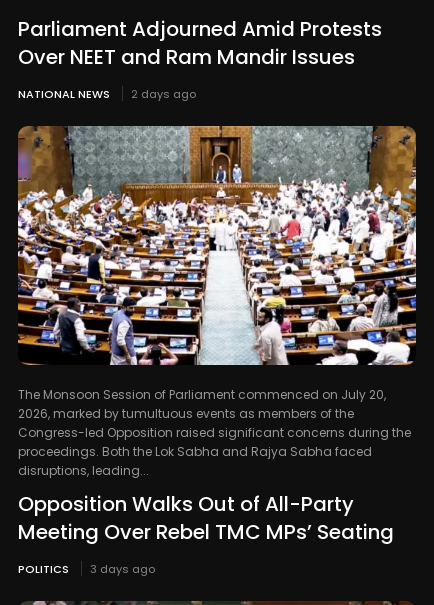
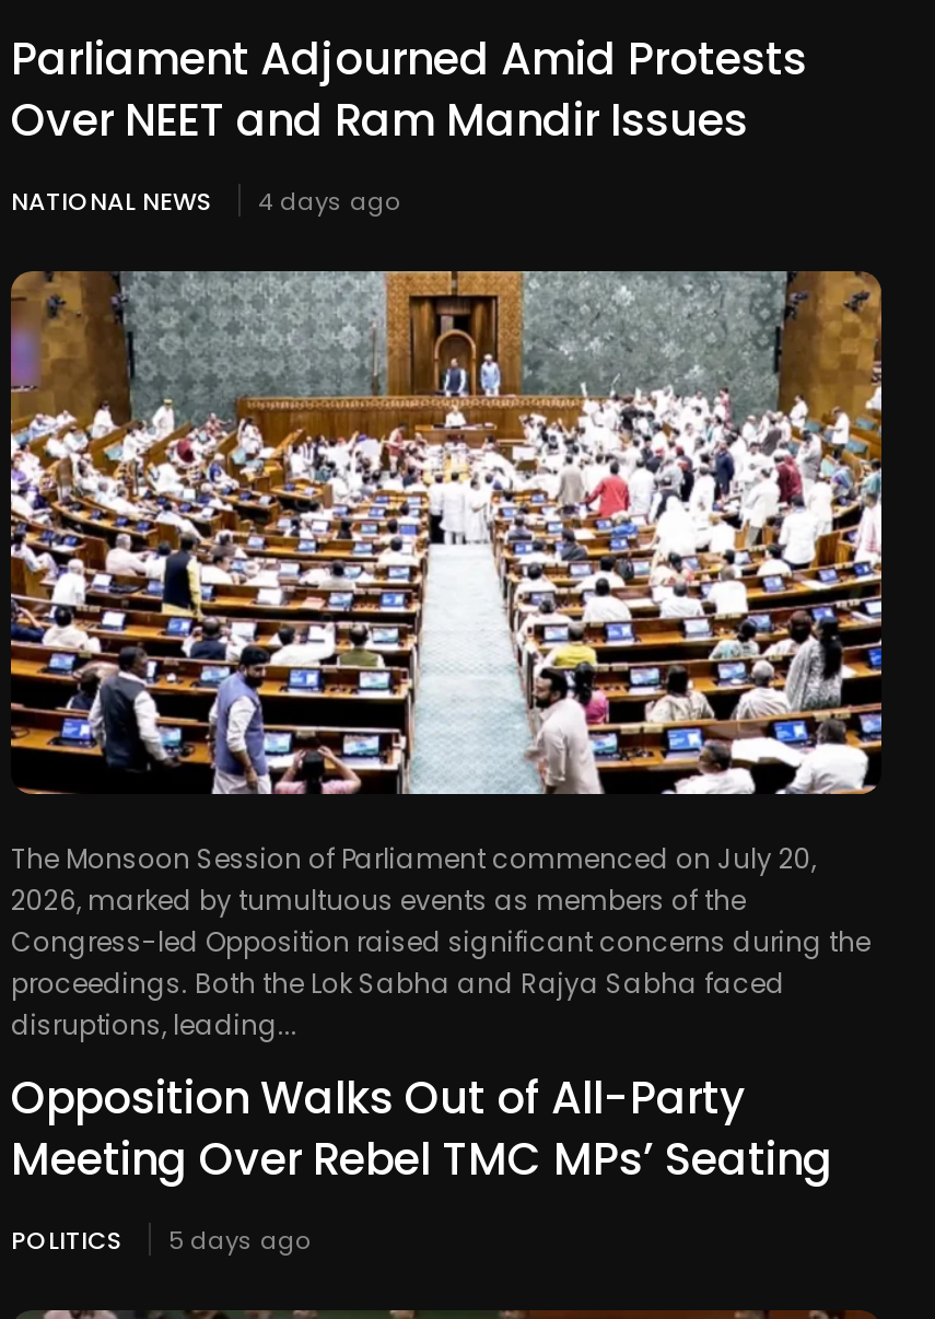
- NATIONAL NEWS 2 days ago
+ NATIONAL NEWS 4 days ago

- POLITICS 3 days ago
+ POLITICS 5 days ago
